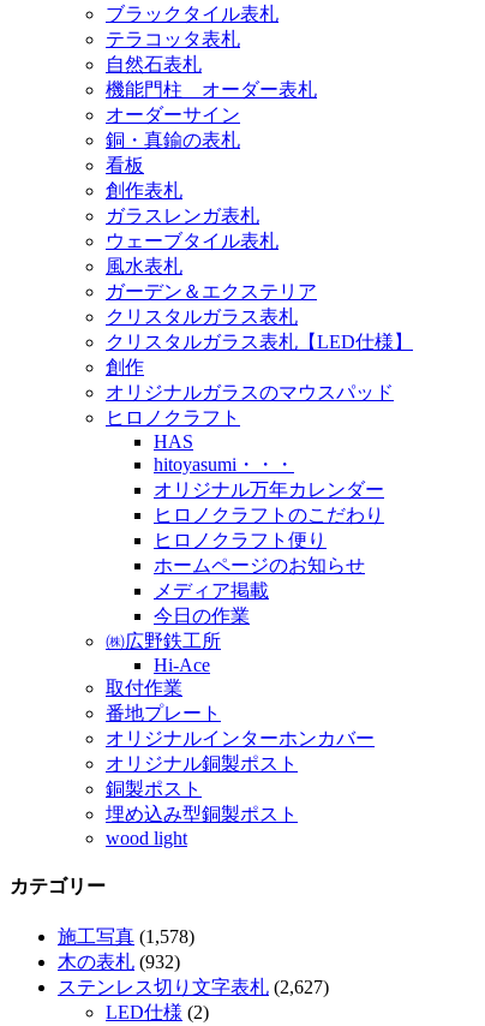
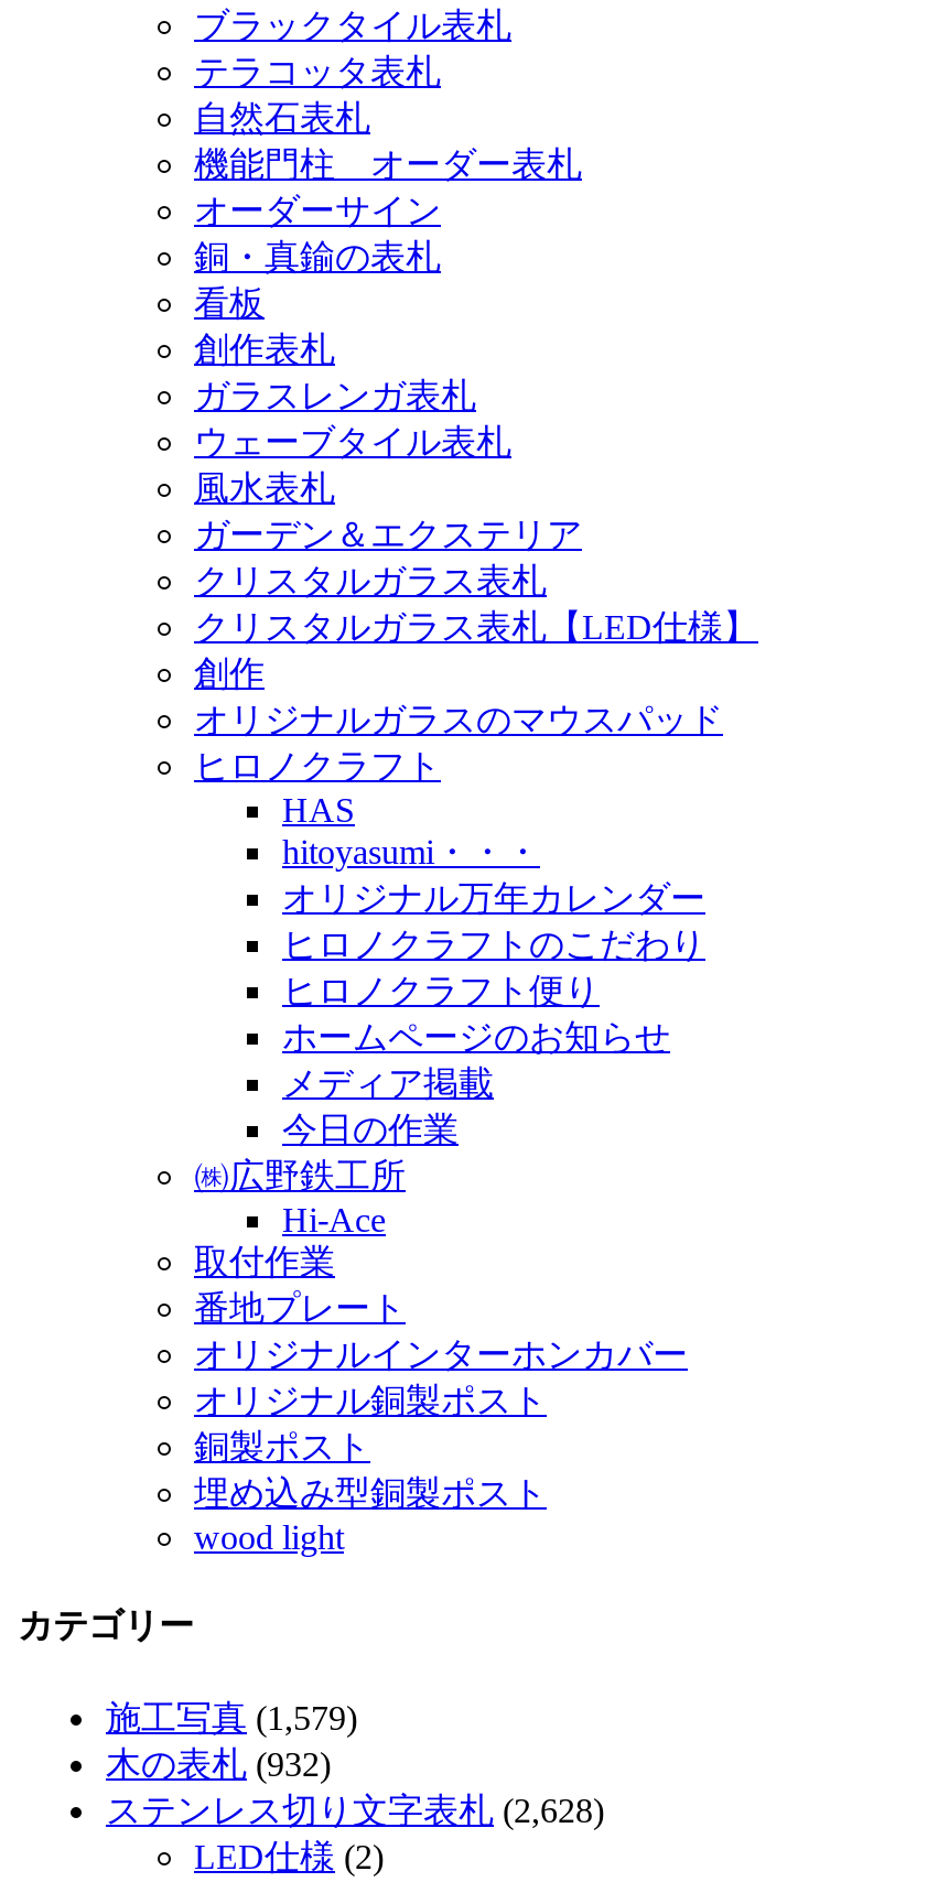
- 施工写真(1,578)
+ 施工写真(1,579)

- ステンレス切り文字表札(2,627)
+ ステンレス切り文字表札(2,628)
